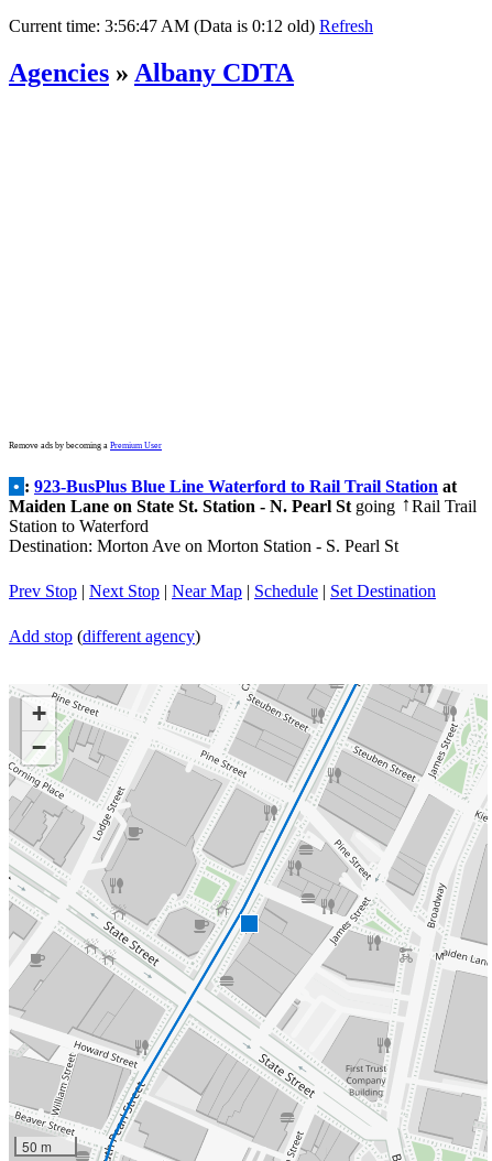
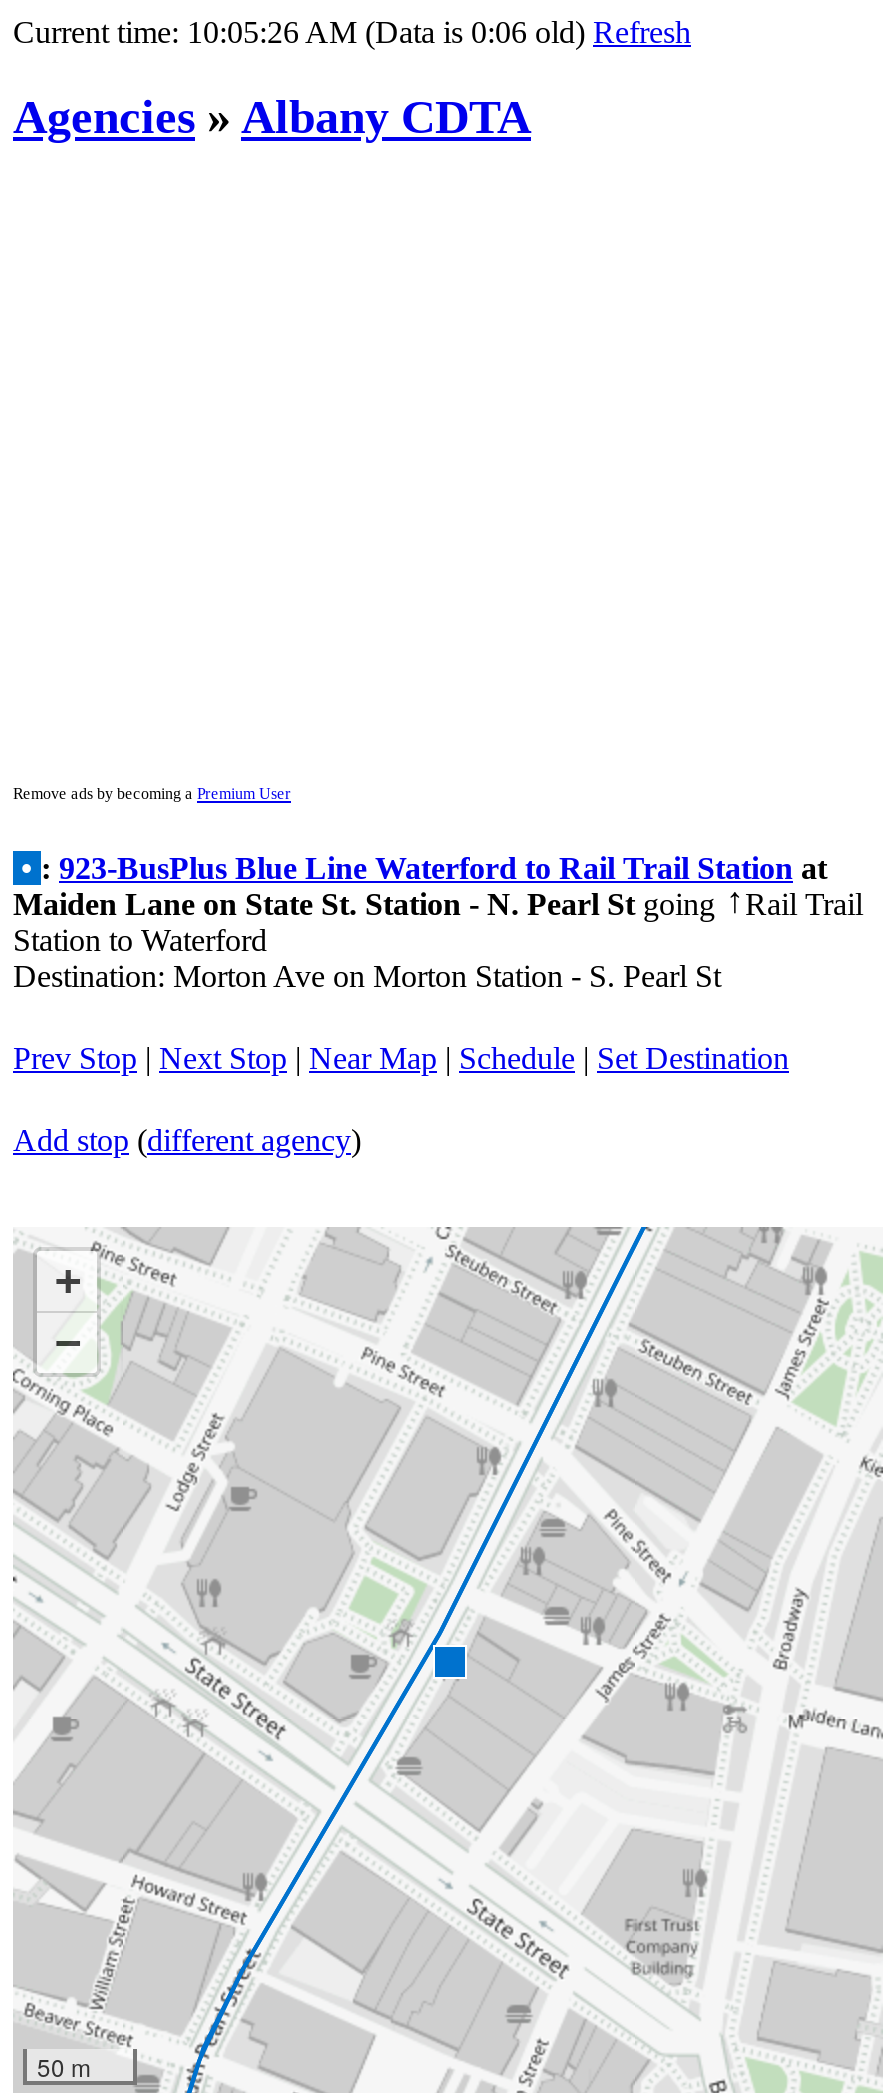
- Current time: 3:56:47 AM (Data is 0:12 old) Refresh
+ Current time: 10:05:26 AM (Data is 0:06 old) Refresh
